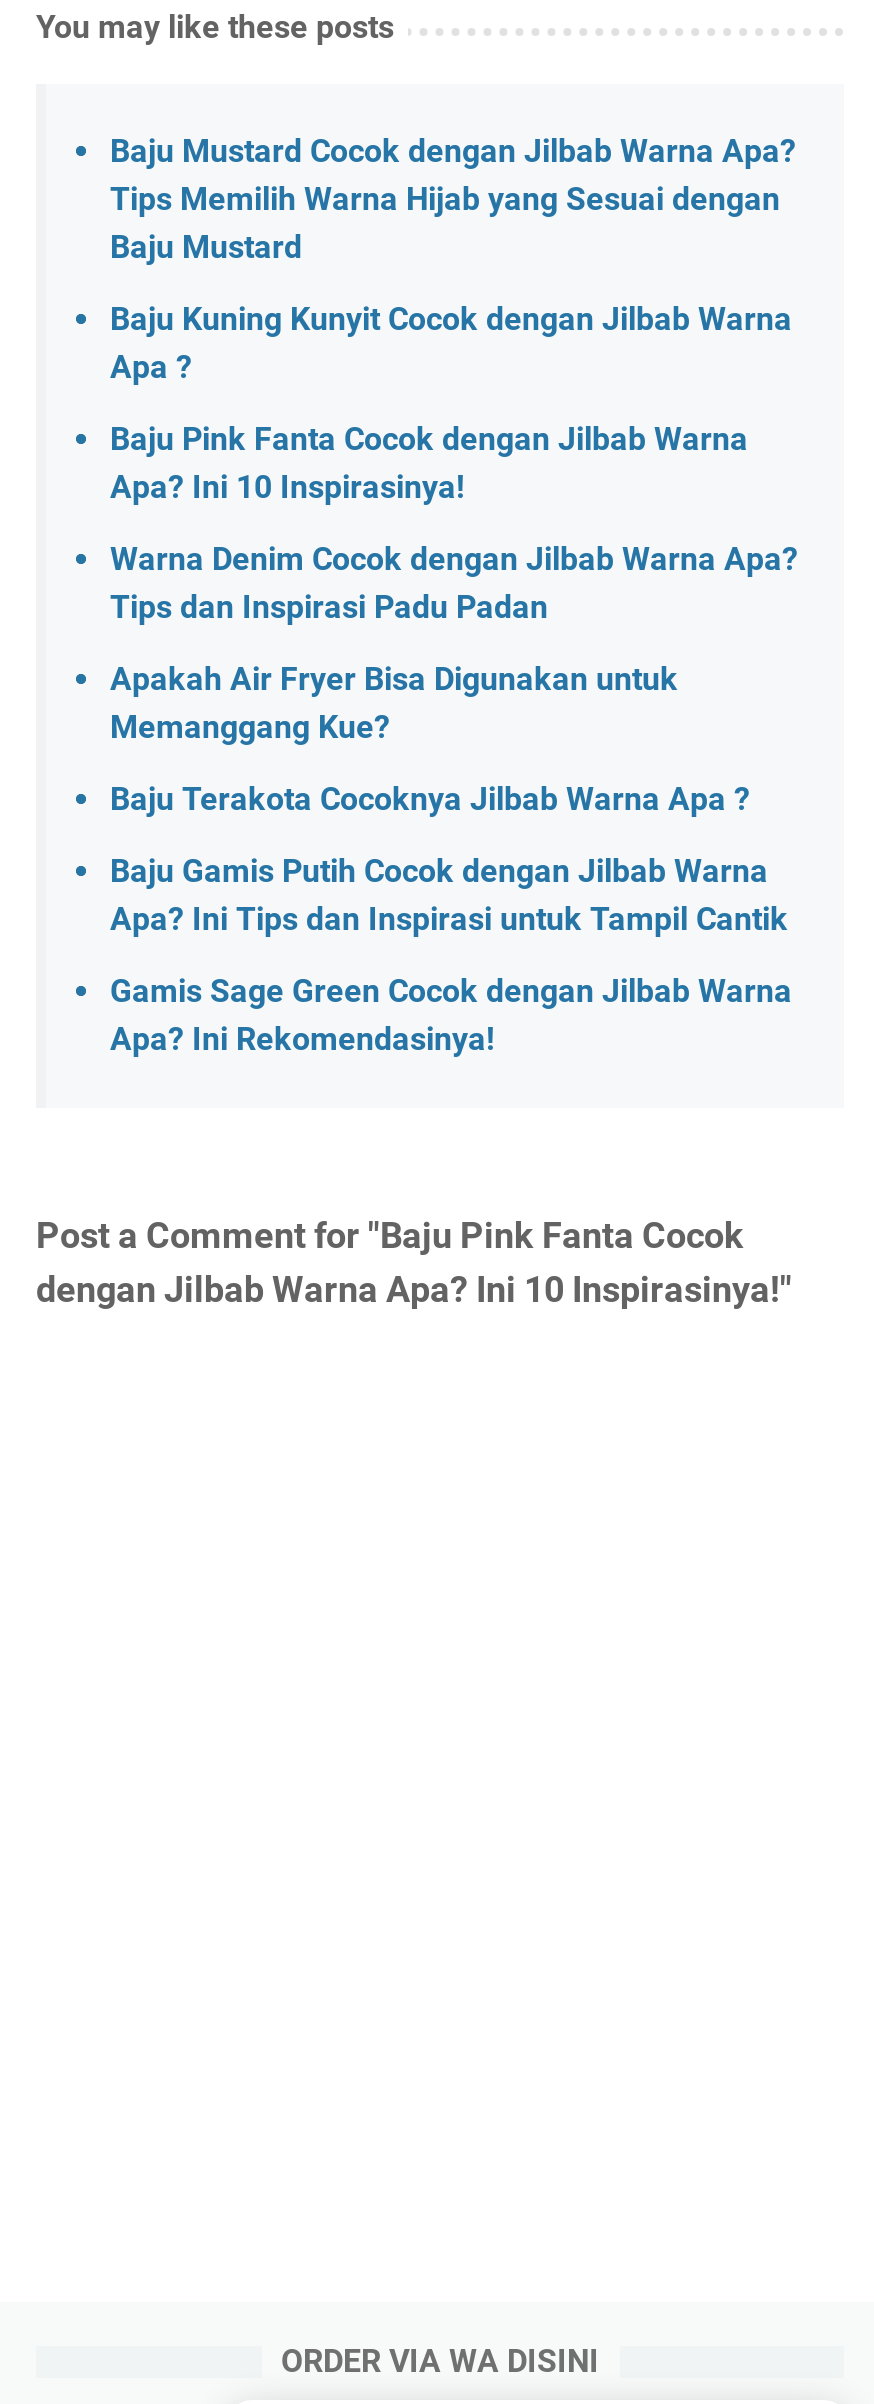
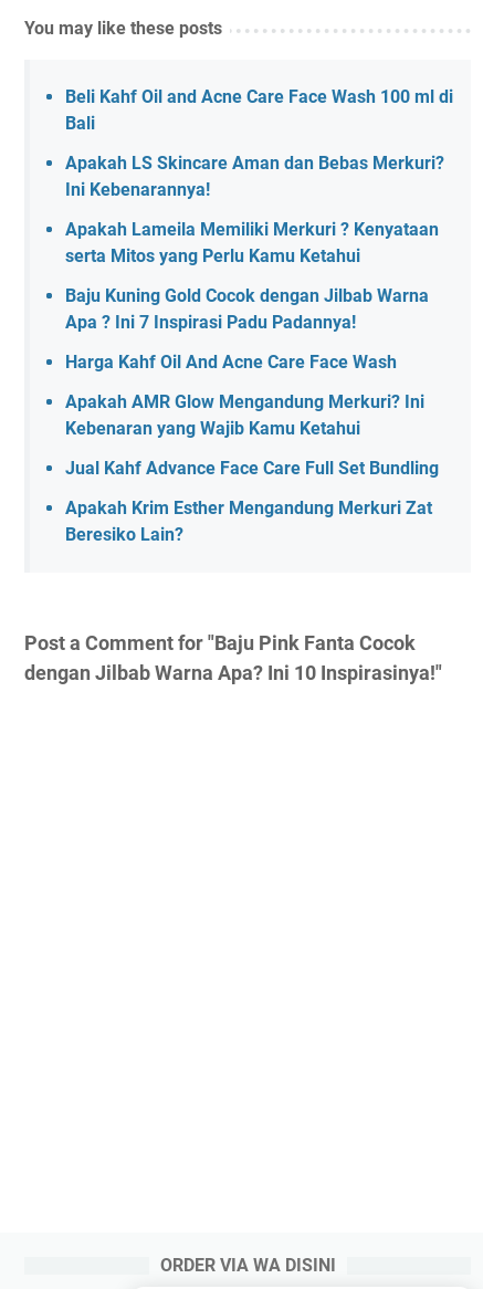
- Baju Mustard Cocok dengan Jilbab Warna Apa?
- Tips Memilih Warna Hijab yang Sesuai dengan
- Baju Mustard
+ Beli Kahf Oil and Acne Care Face Wash 100 ml di
+ Bali

- Baju Kuning Kunyit Cocok dengan Jilbab Warna
- Apa ?
+ Apakah LS Skincare Aman dan Bebas Merkuri?
+ Ini Kebenarannya!

- Baju Pink Fanta Cocok dengan Jilbab Warna
- Apa? Ini 10 Inspirasinya!
+ Apakah Lameila Memiliki Merkuri ? Kenyataan
+ serta Mitos yang Perlu Kamu Ketahui

- Warna Denim Cocok dengan Jilbab Warna Apa?
- Tips dan Inspirasi Padu Padan
+ Baju Kuning Gold Cocok dengan Jilbab Warna
+ Apa ? Ini 7 Inspirasi Padu Padannya!

- Apakah Air Fryer Bisa Digunakan untuk
- Memanggang Kue?
+ Harga Kahf Oil And Acne Care Face Wash

- Baju Terakota Cocoknya Jilbab Warna Apa ?
+ Apakah AMR Glow Mengandung Merkuri? Ini
+ Kebenaran yang Wajib Kamu Ketahui

- Baju Gamis Putih Cocok dengan Jilbab Warna
- Apa? Ini Tips dan Inspirasi untuk Tampil Cantik
+ Jual Kahf Advance Face Care Full Set Bundling

- Gamis Sage Green Cocok dengan Jilbab Warna
- Apa? Ini Rekomendasinya!
+ Apakah Krim Esther Mengandung Merkuri Zat
+ Beresiko Lain?
